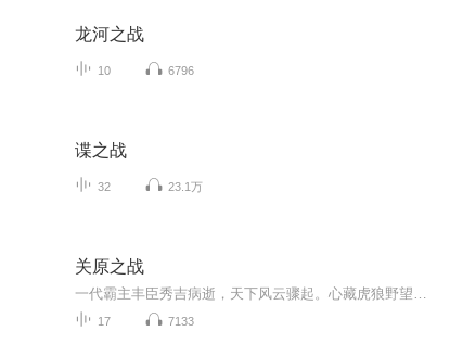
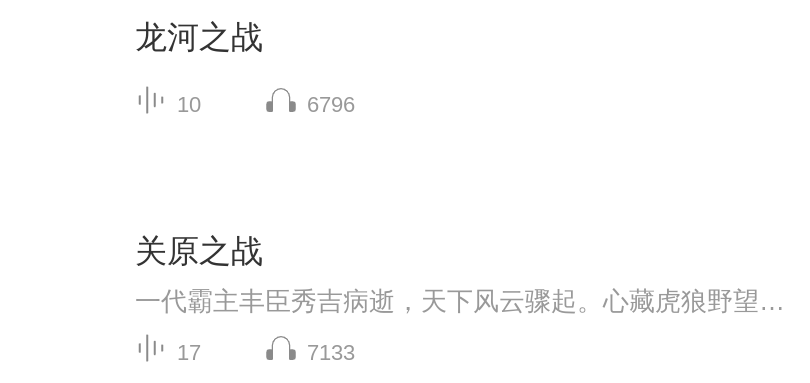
- 谍之战
- 32
- 23.1万
